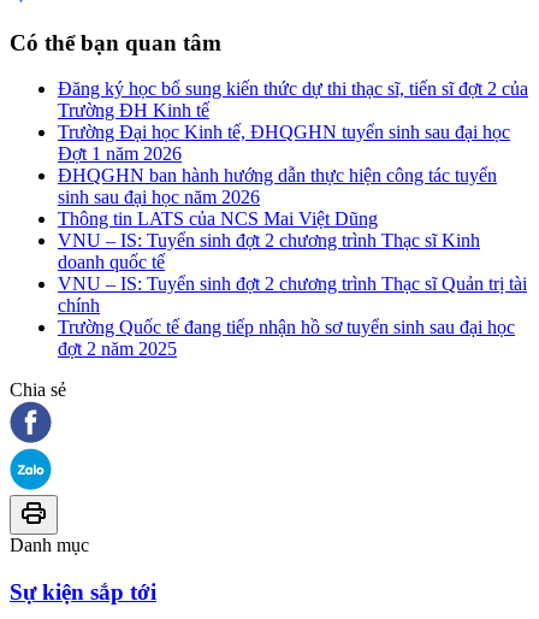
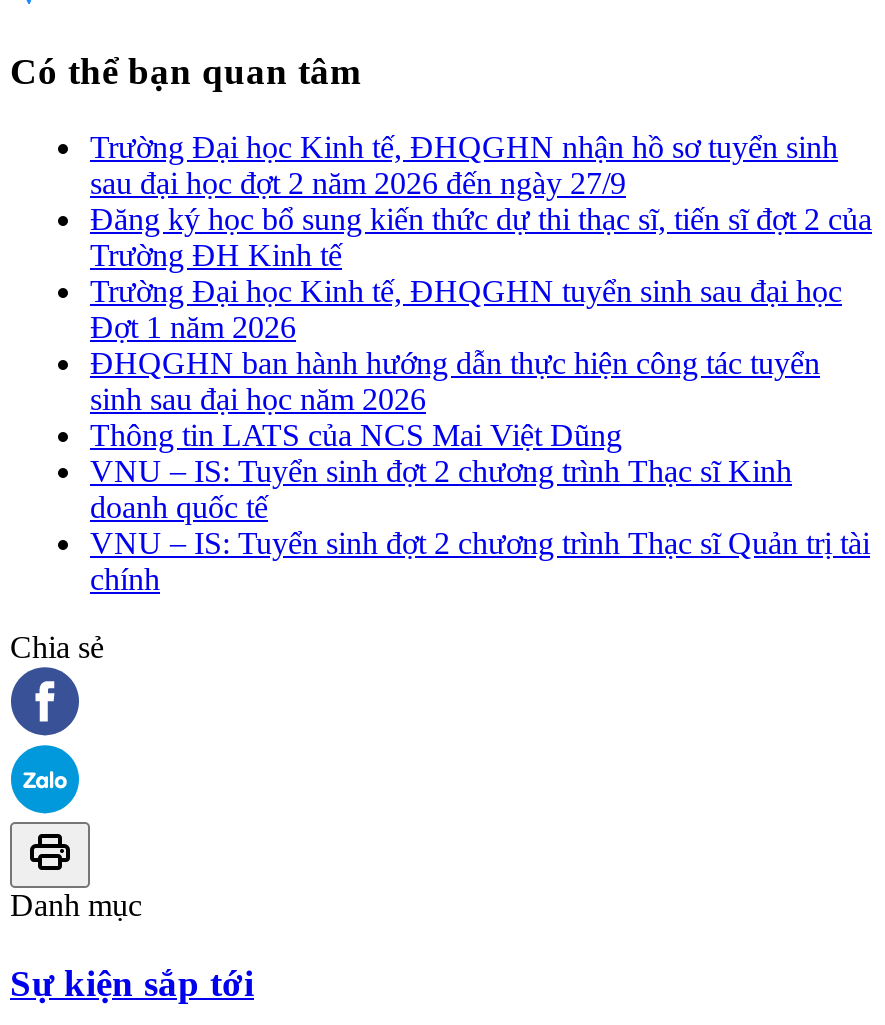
+ Trường Đại học Kinh tế, ĐHQGHN nhận hồ sơ tuyển sinh
+ sau đại học đợt 2 năm 2026 đến ngày 27/9

moved down: Đăng ký học bổ sung kiến thức dự thi thạc sĩ, tiến sĩ đợt 2 của | Trường ĐH Kinh tế | Trường Đại học Kinh tế, ĐHQGHN tuyển sinh sau đại học | ... | VNU – IS: Tuyển sinh đợt 2 chương trình Thạc sĩ Quản trị tài | chính

- Trường Quốc tế đang tiếp nhận hồ sơ tuyển sinh sau đại học
- đợt 2 năm 2025
